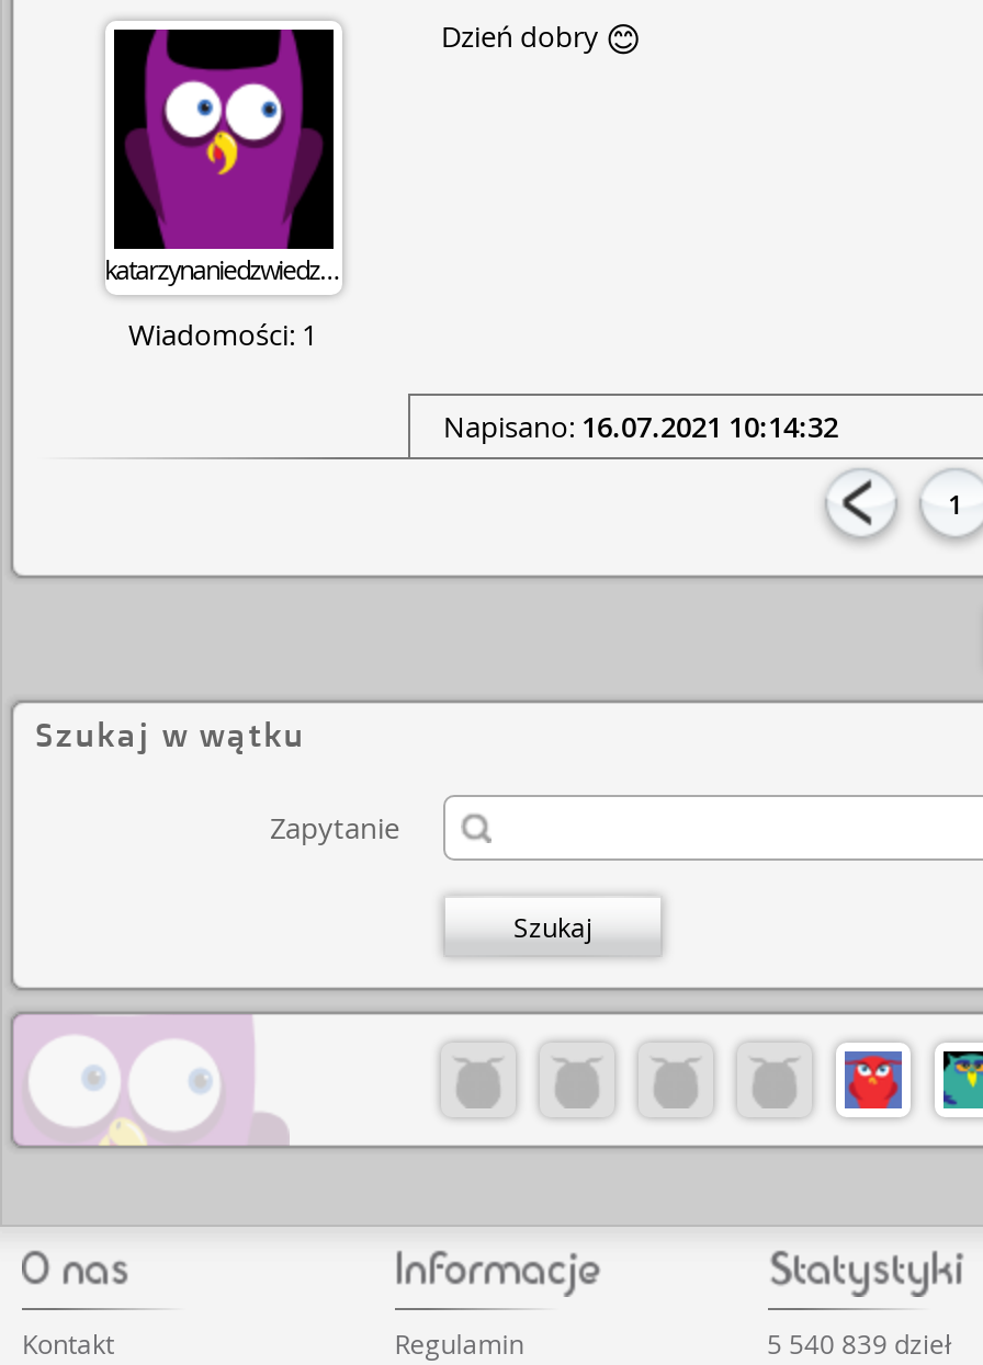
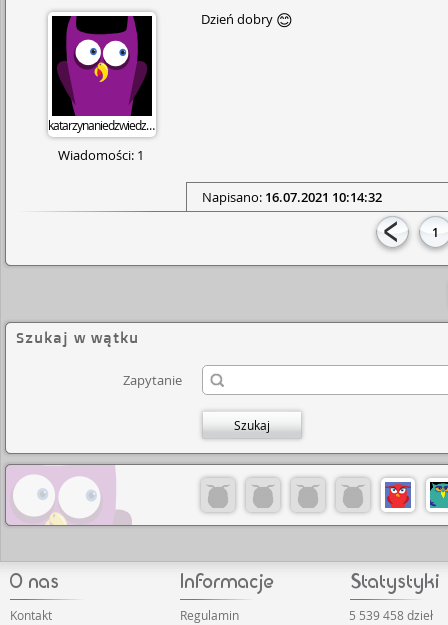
- 5 540 839 dzieł
+ 5 539 458 dzieł
